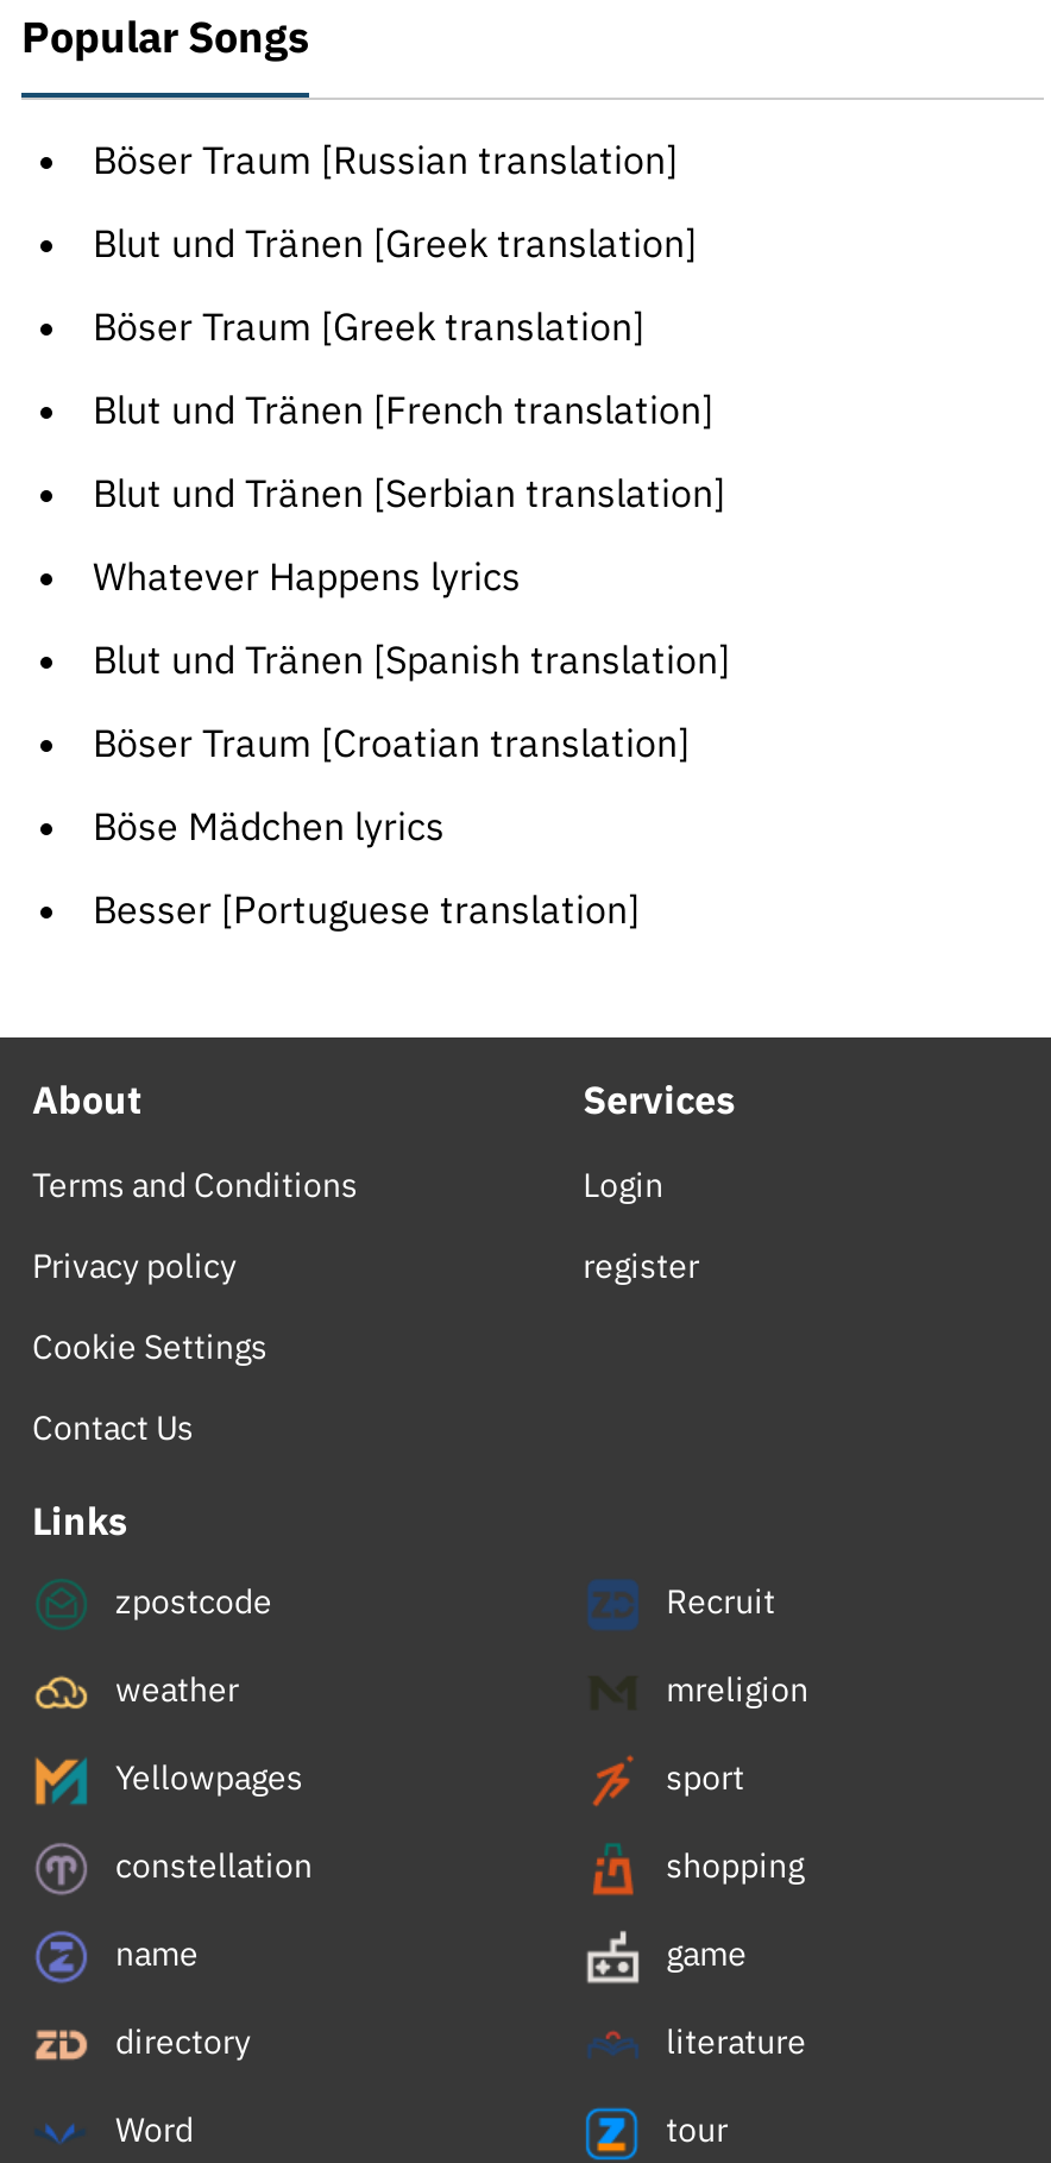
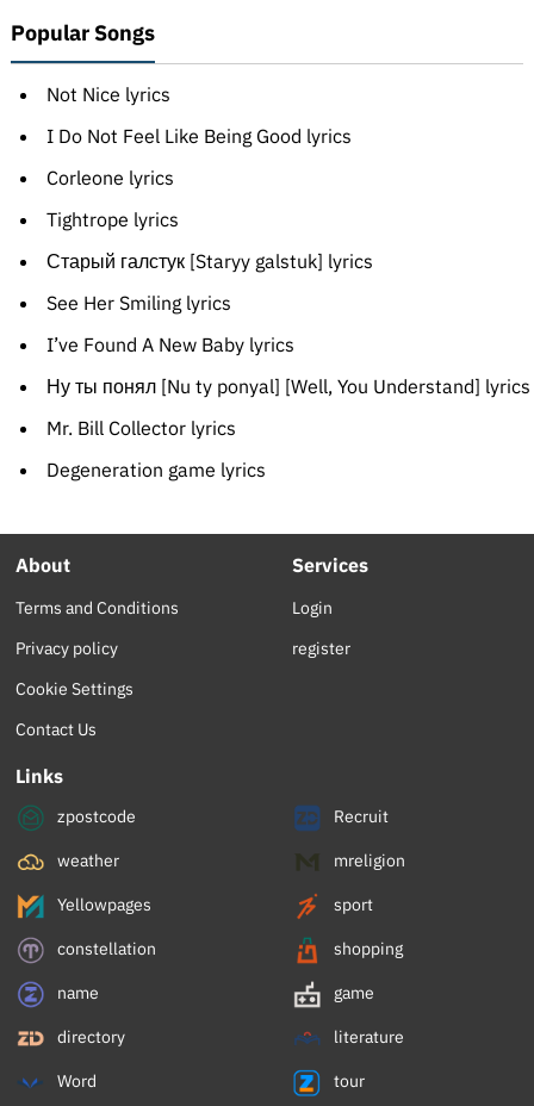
- Böser Traum [Russian translation]
+ Not Nice lyrics

- Blut und Tränen [Greek translation]
+ I Do Not Feel Like Being Good lyrics

- Böser Traum [Greek translation]
+ Corleone lyrics

- Blut und Tränen [French translation]
+ Tightrope lyrics

- Blut und Tränen [Serbian translation]
+ Старый галстук [Staryy galstuk] lyrics

- Whatever Happens lyrics
+ See Her Smiling lyrics

- Blut und Tränen [Spanish translation]
+ I’ve Found A New Baby lyrics

- Böser Traum [Croatian translation]
+ Ну ты понял [Nu ty ponyal] [Well, You Understand] lyrics

- Böse Mädchen lyrics
+ Mr. Bill Collector lyrics

- Besser [Portuguese translation]
+ Degeneration game lyrics
